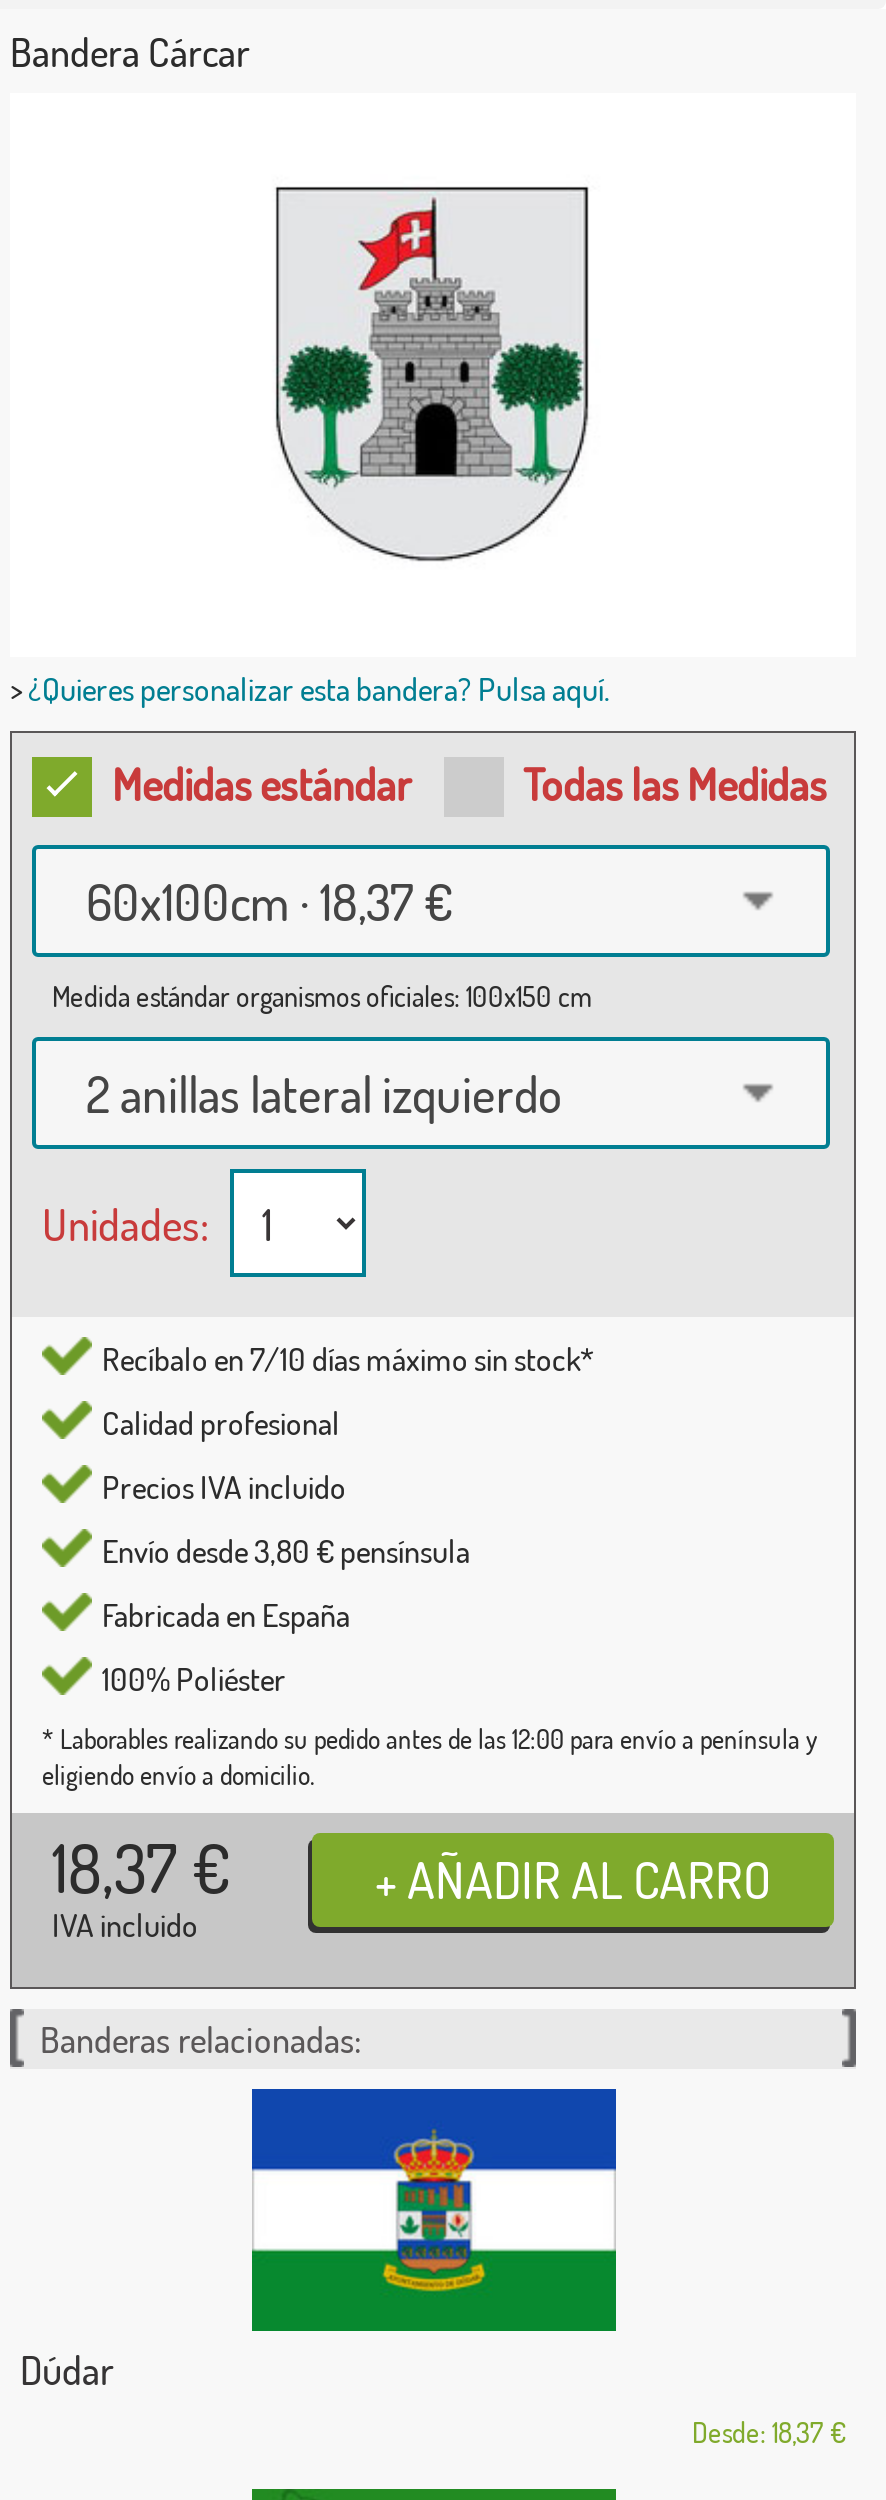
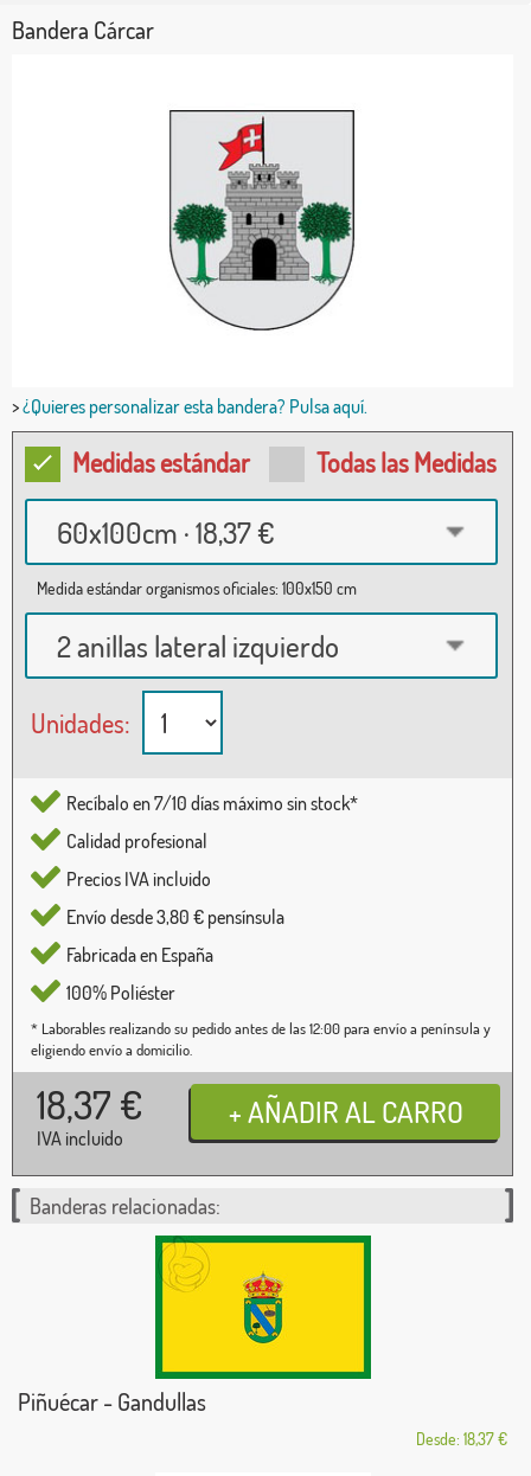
- [image]
+ [image]

- Dúdar
+ Piñuécar - Gandullas
